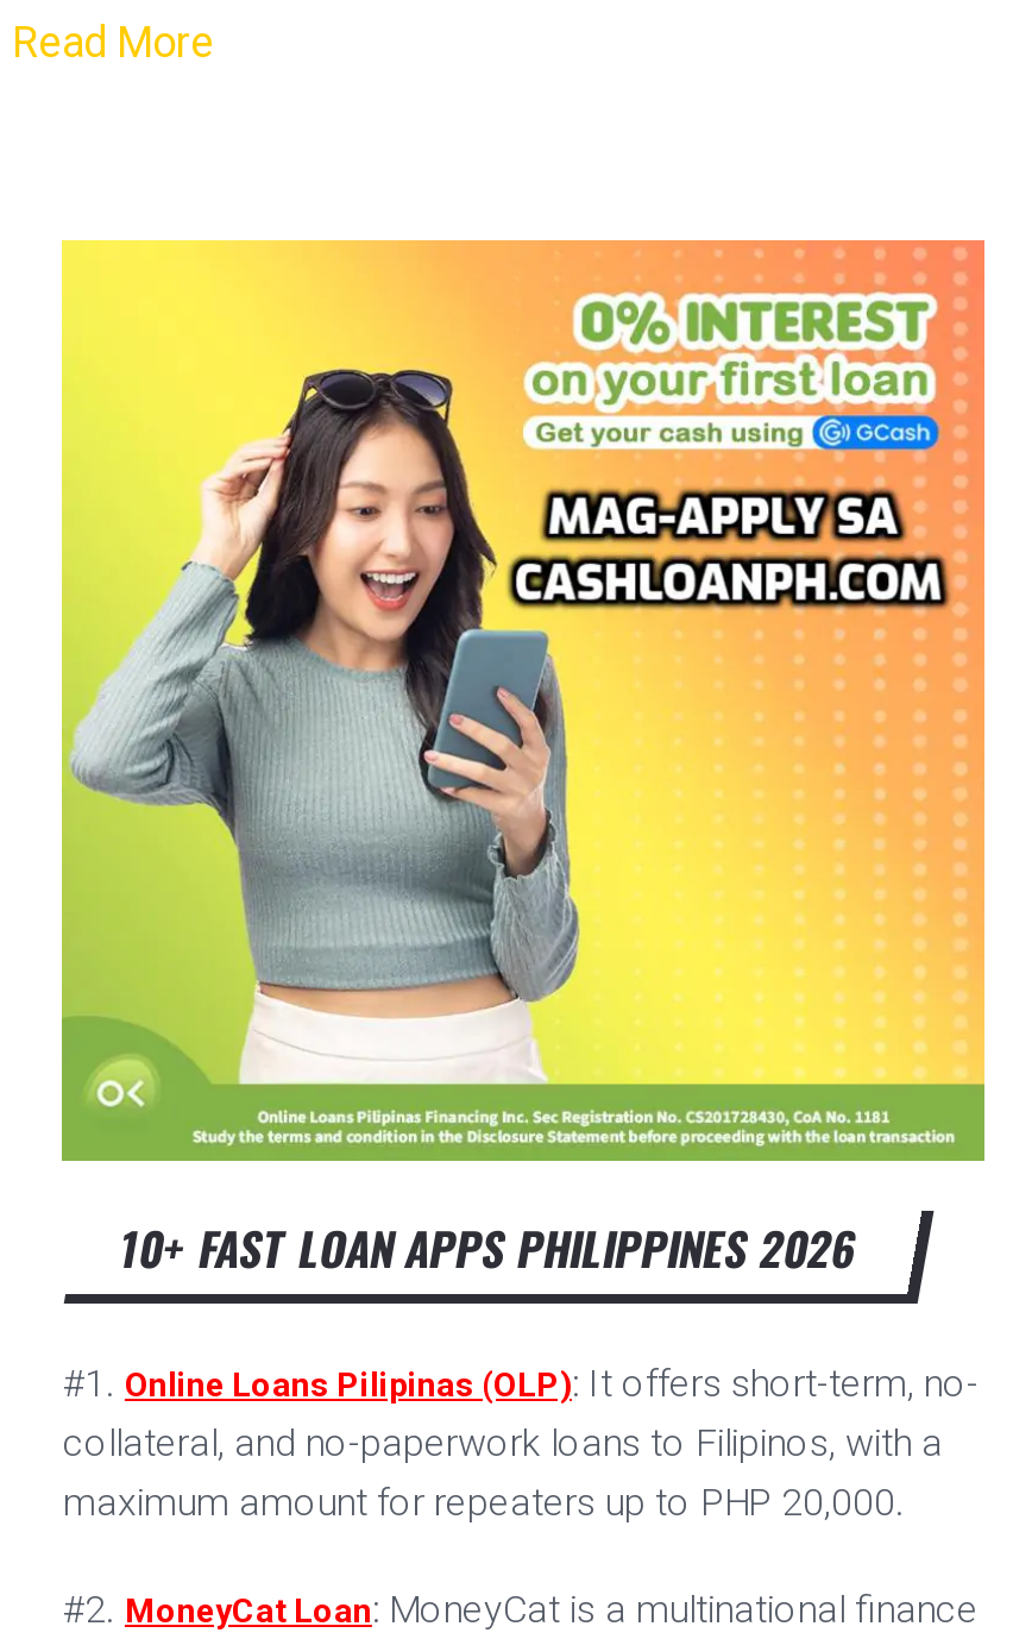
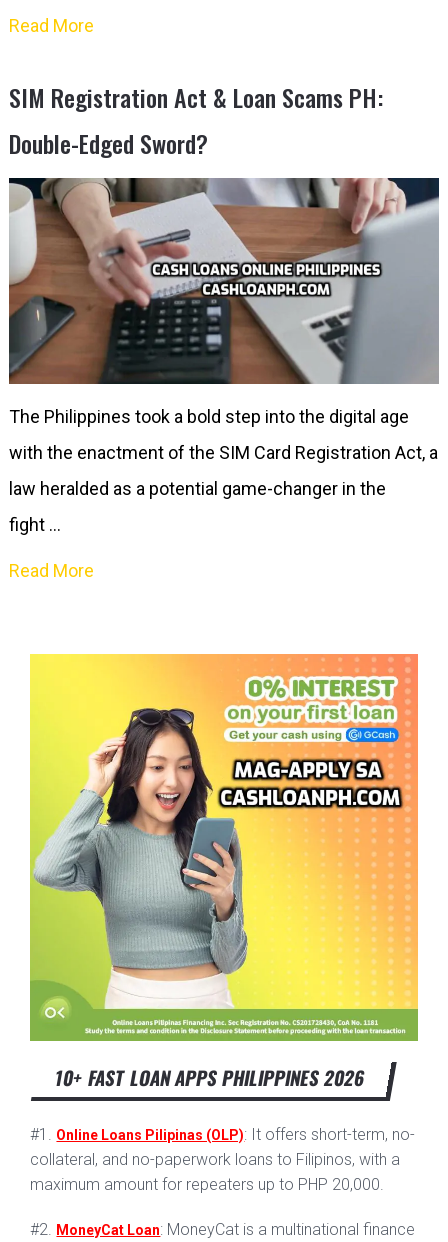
+ [image]
+ The Philippines took a bold step into the digital age
+ with the enactment of the SIM Card Registration Act, a
+ law heralded as a potential game-changer in the
+ fight …
+ Read More

+ SIM Registration Act & Loan Scams PH:
+ Double-Edged Sword?
